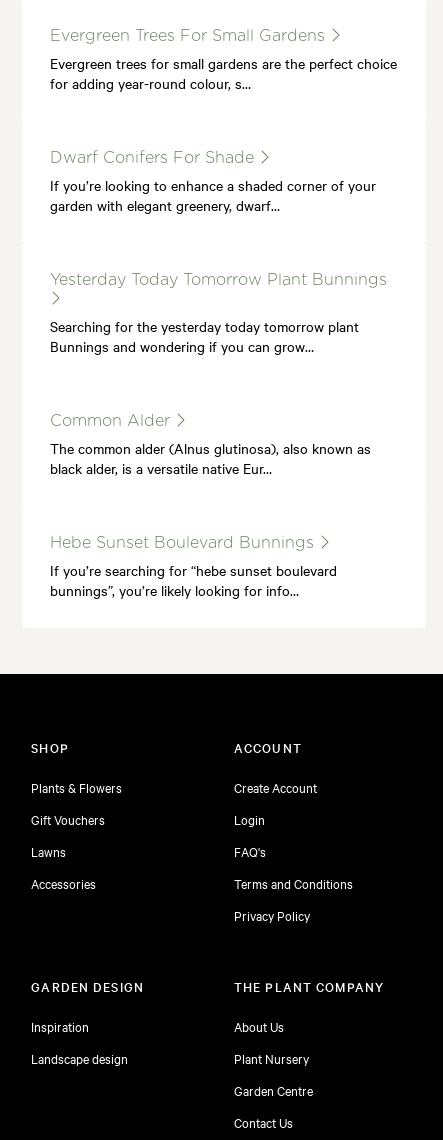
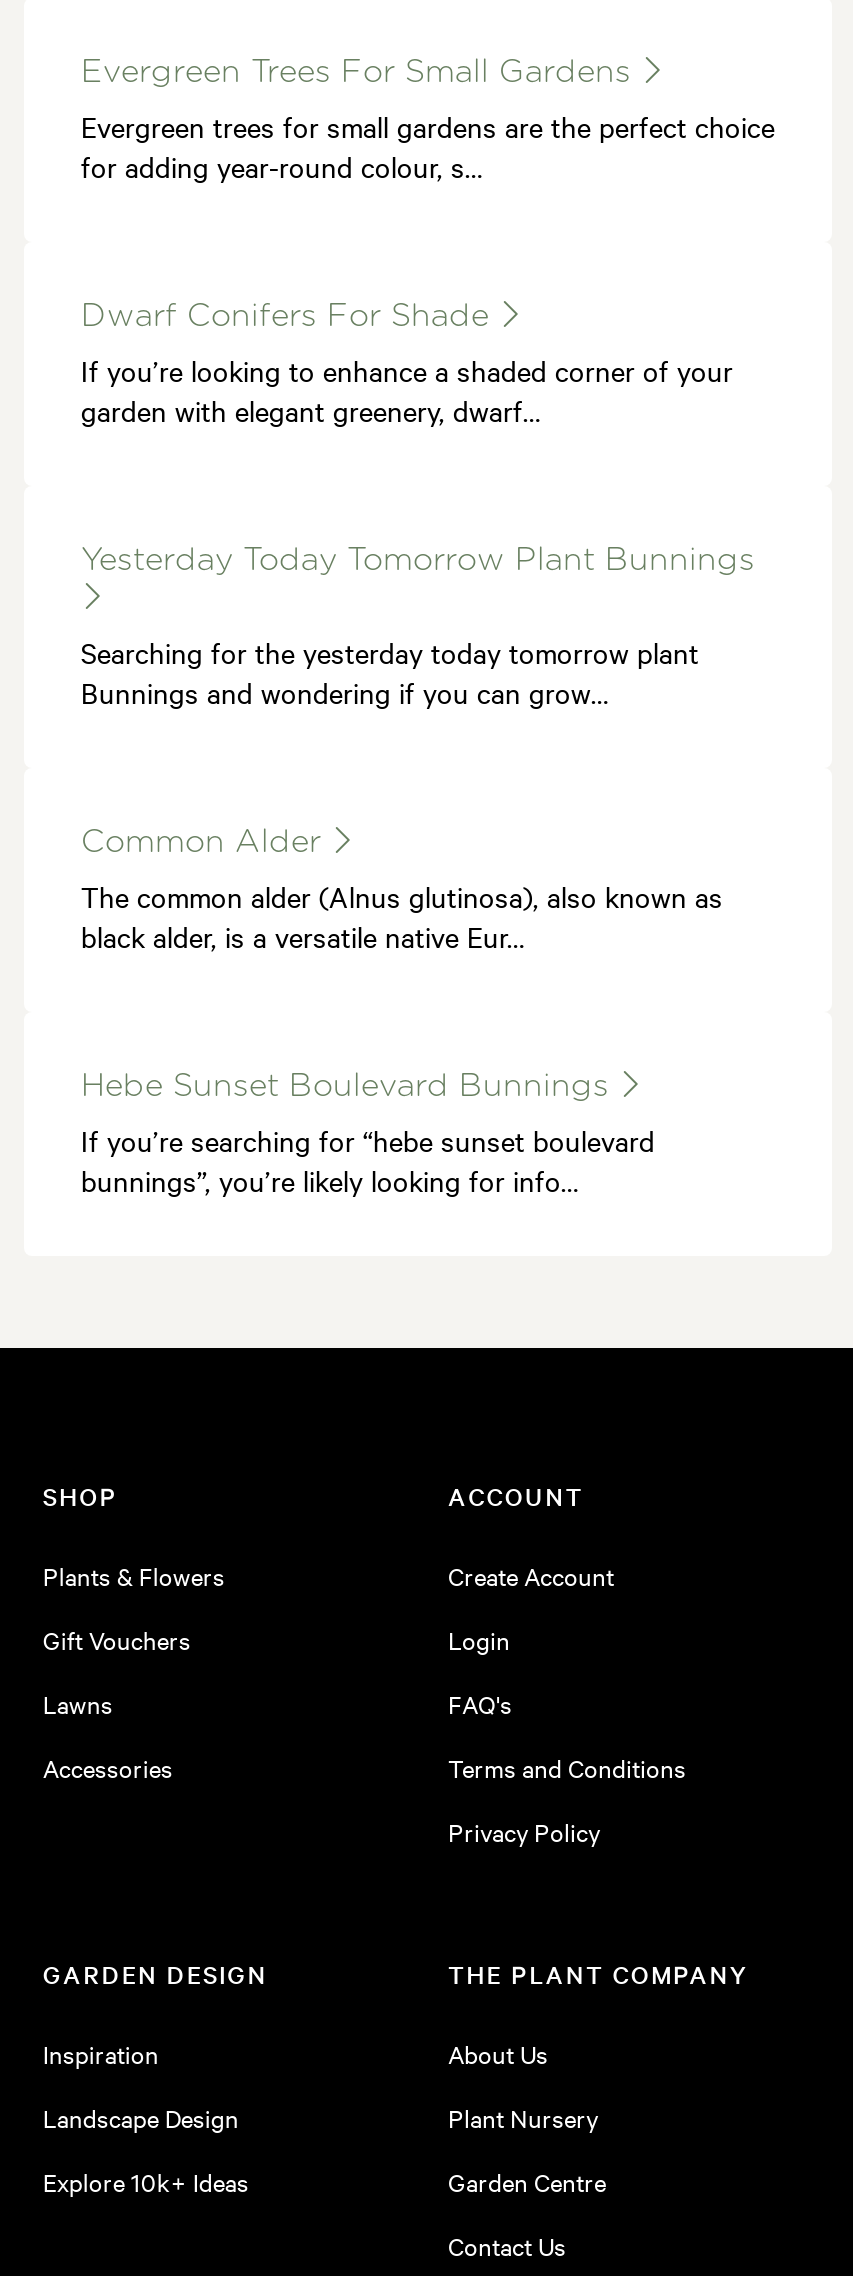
- Landscape design
+ Landscape Design
+ Explore 10k+ Ideas
